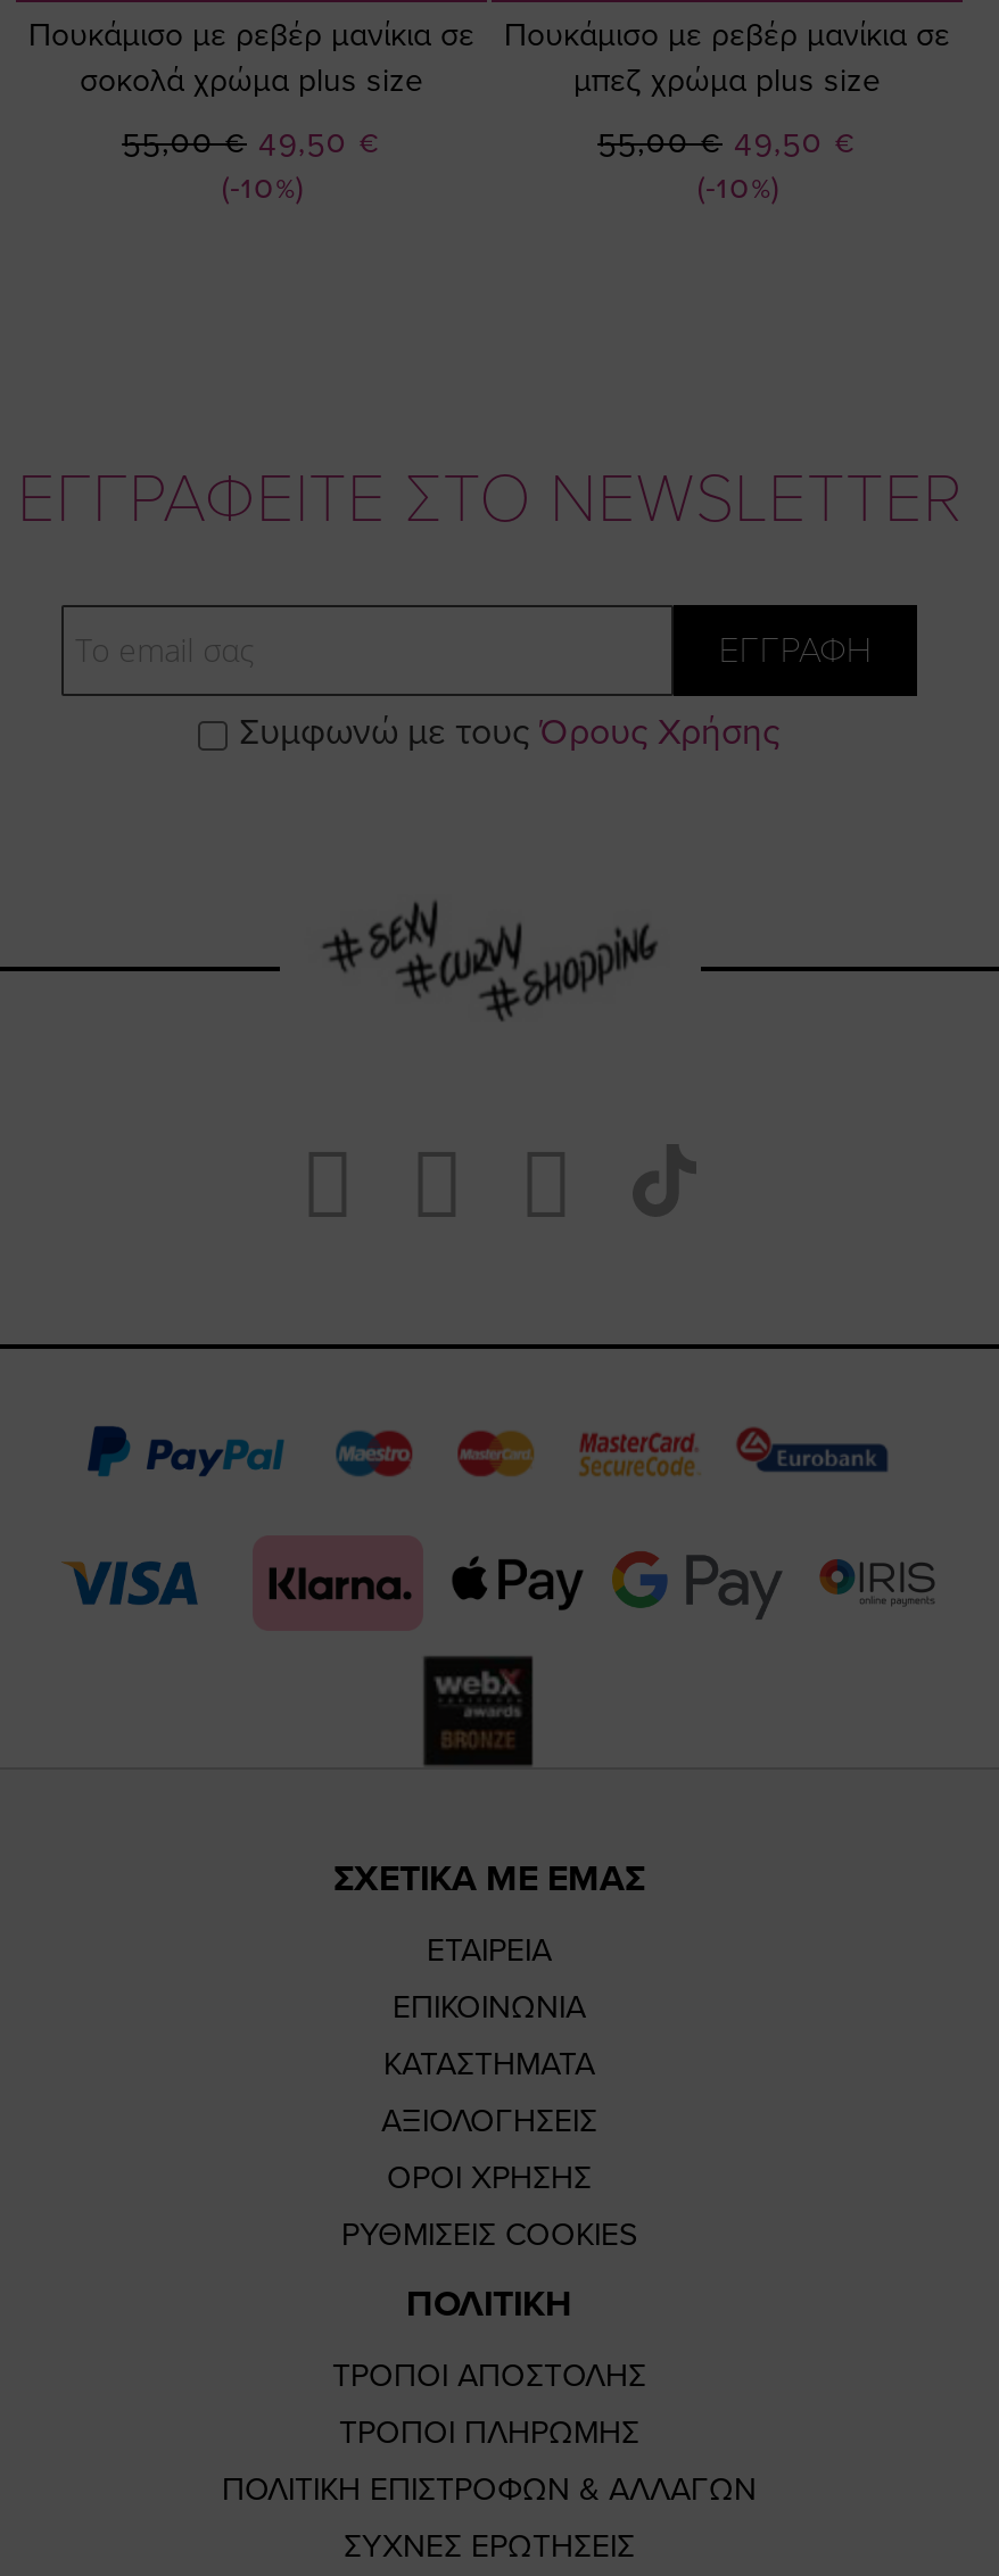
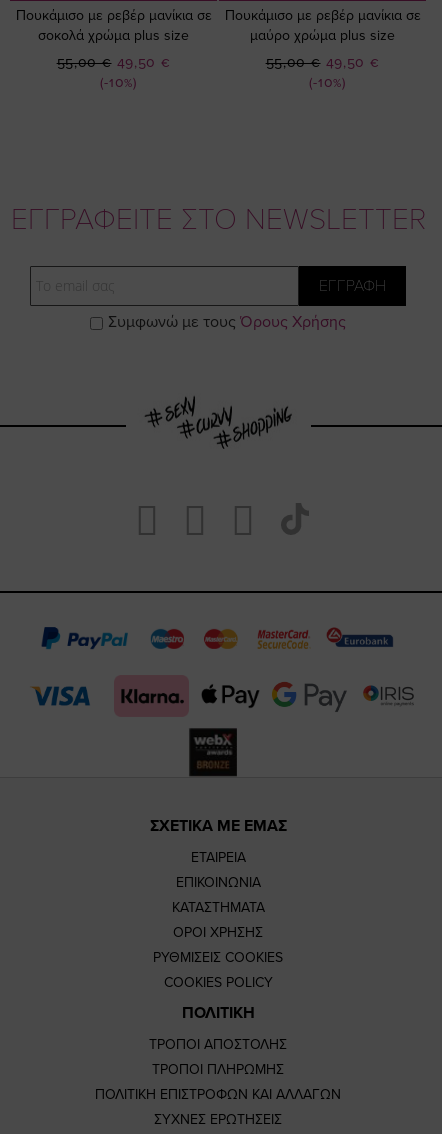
- μπεζ χρώμα plus size
+ μαύρο χρώμα plus size

- ΑΞΙΟΛΟΓΗΣΕΙΣ

moved up: ΟΡΟΙ ΧΡΗΣΗΣ | ΡΥΘΜΙΣΕΙΣ COOKIES

+ COOKIES POLICY

- ΠΟΛΙΤΙΚΗ ΕΠΙΣΤΡΟΦΩΝ & ΑΛΛΑΓΩΝ
+ ΠΟΛΙΤΙΚΗ ΕΠΙΣΤΡΟΦΩΝ ΚΑΙ ΑΛΛΑΓΩΝ
